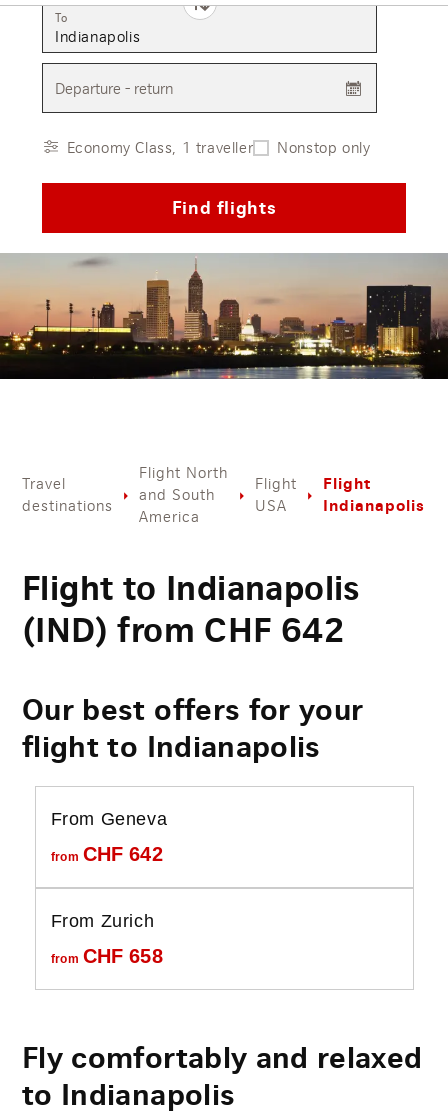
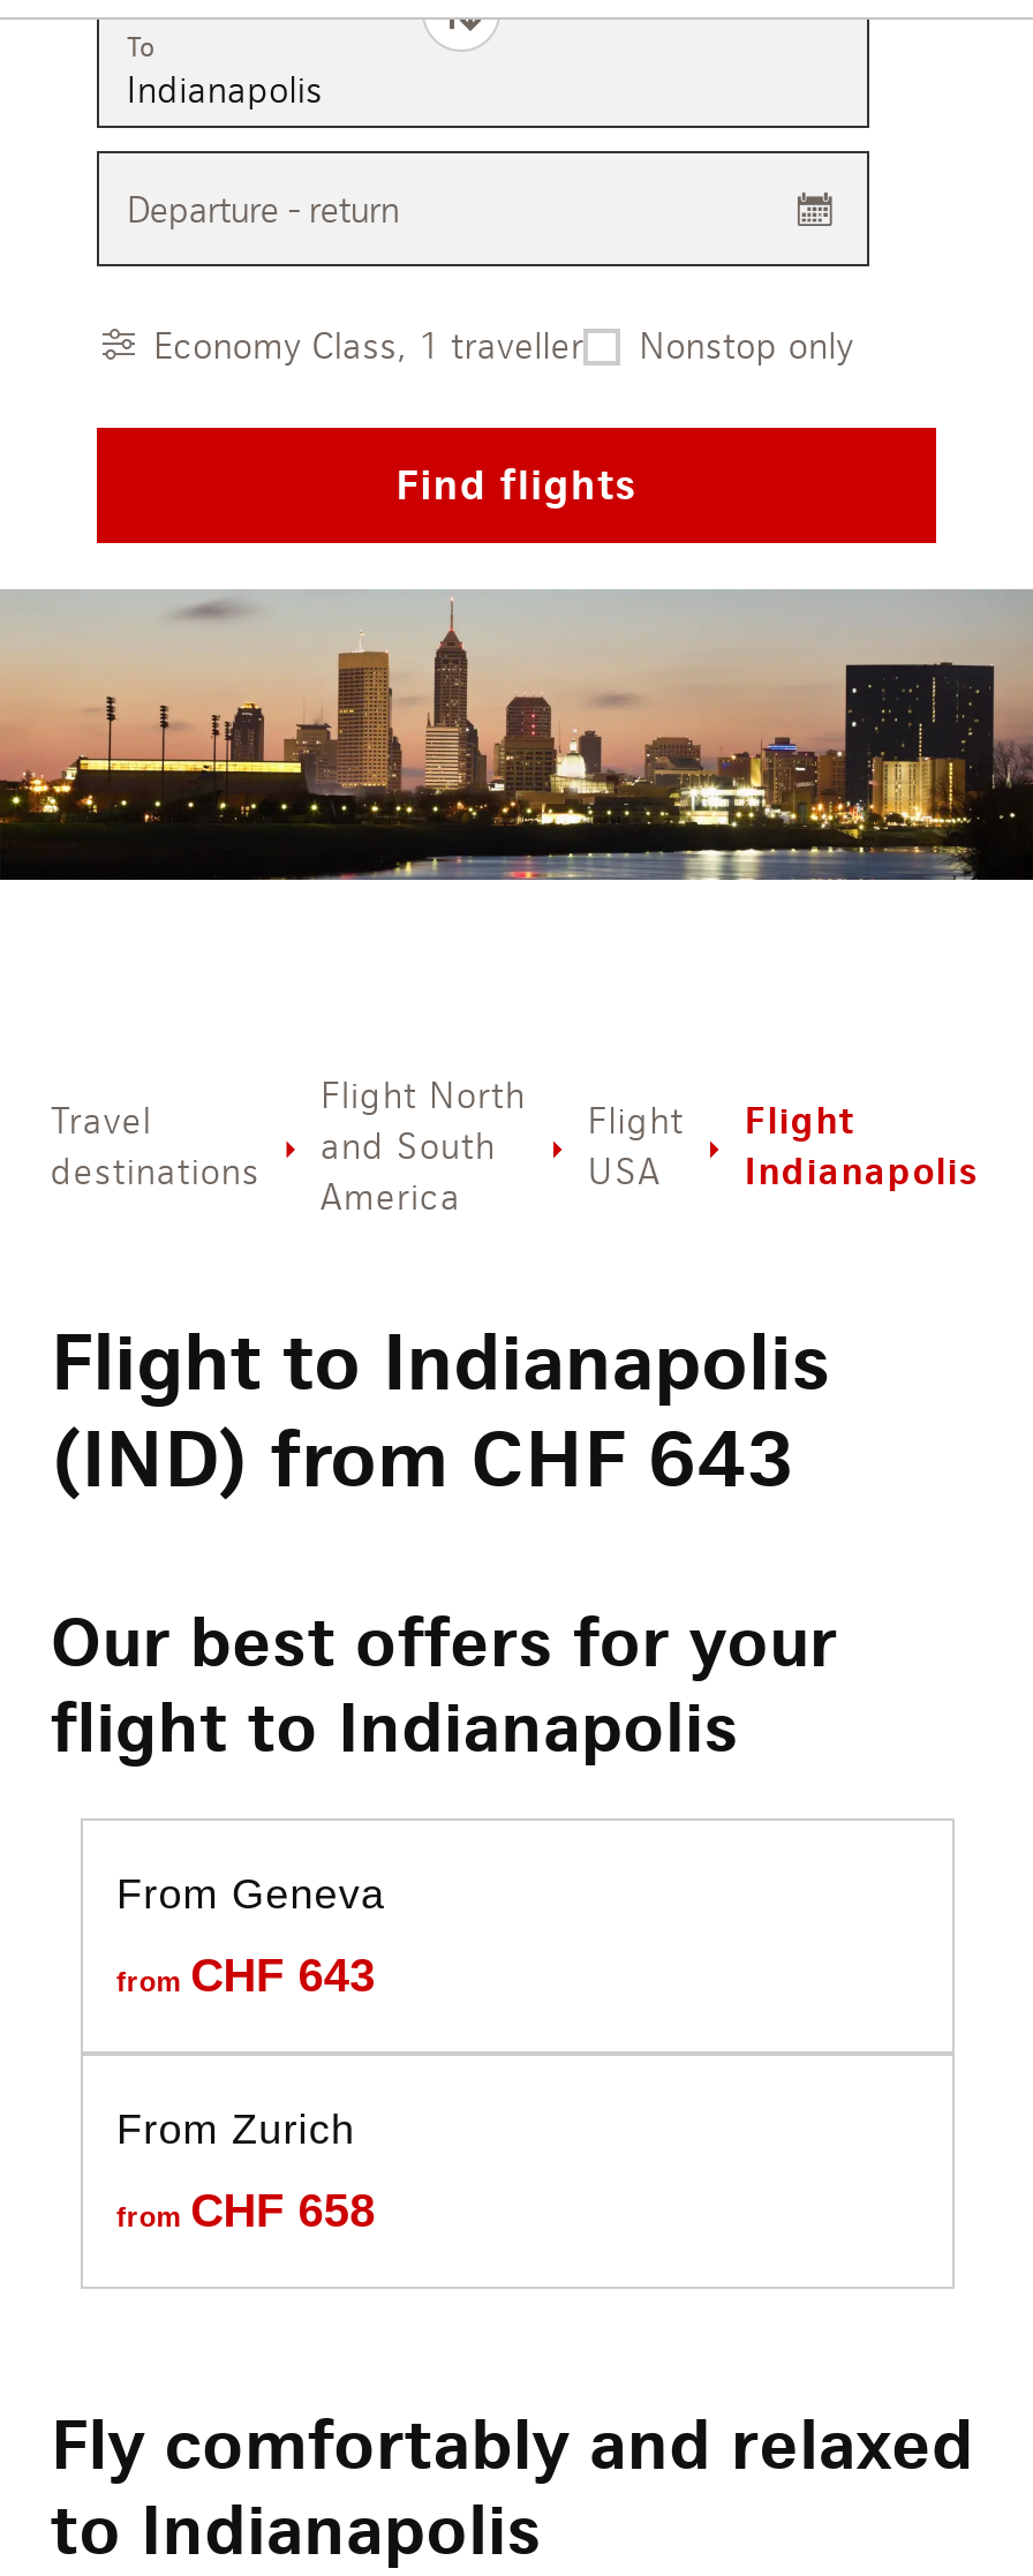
- (IND) from CHF 642
+ (IND) from CHF 643

- from CHF 642
+ from CHF 643
